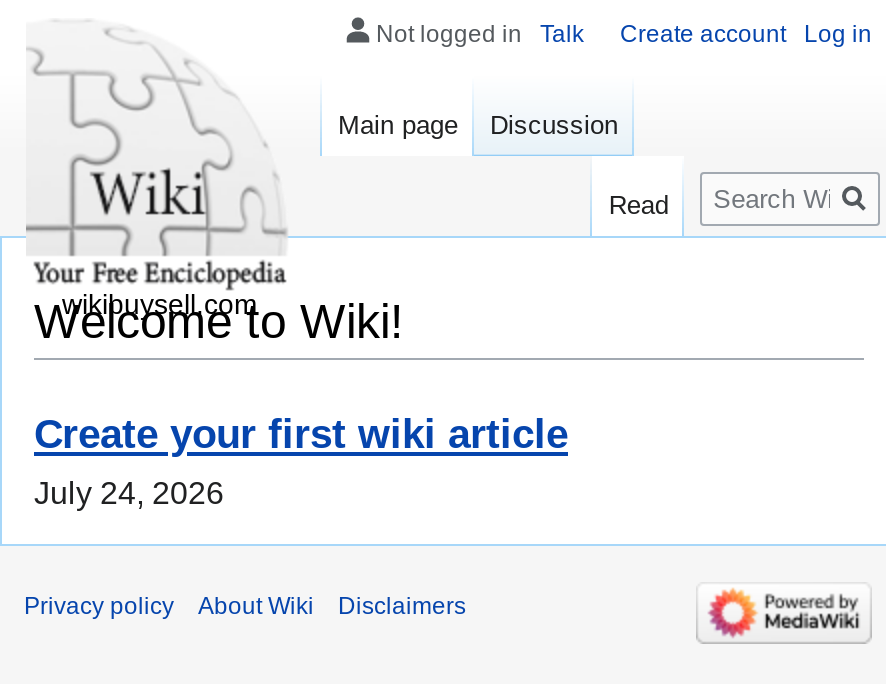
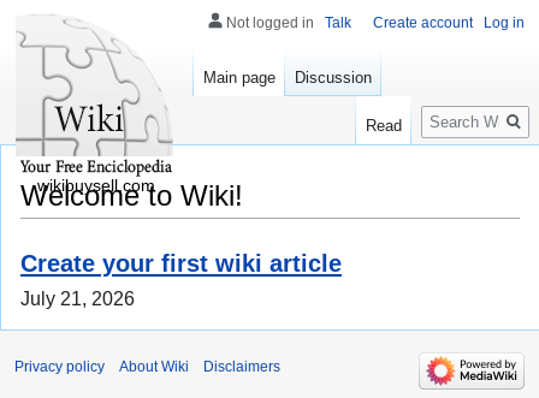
- July 24, 2026
+ July 21, 2026
